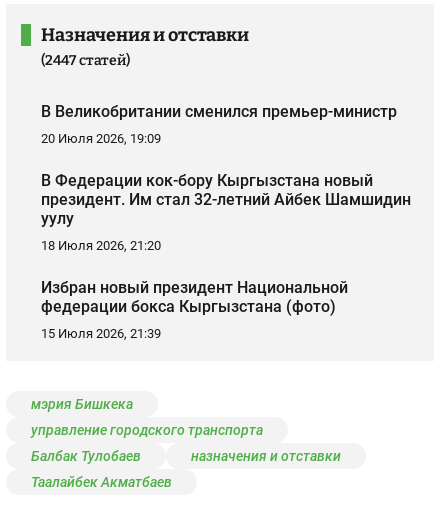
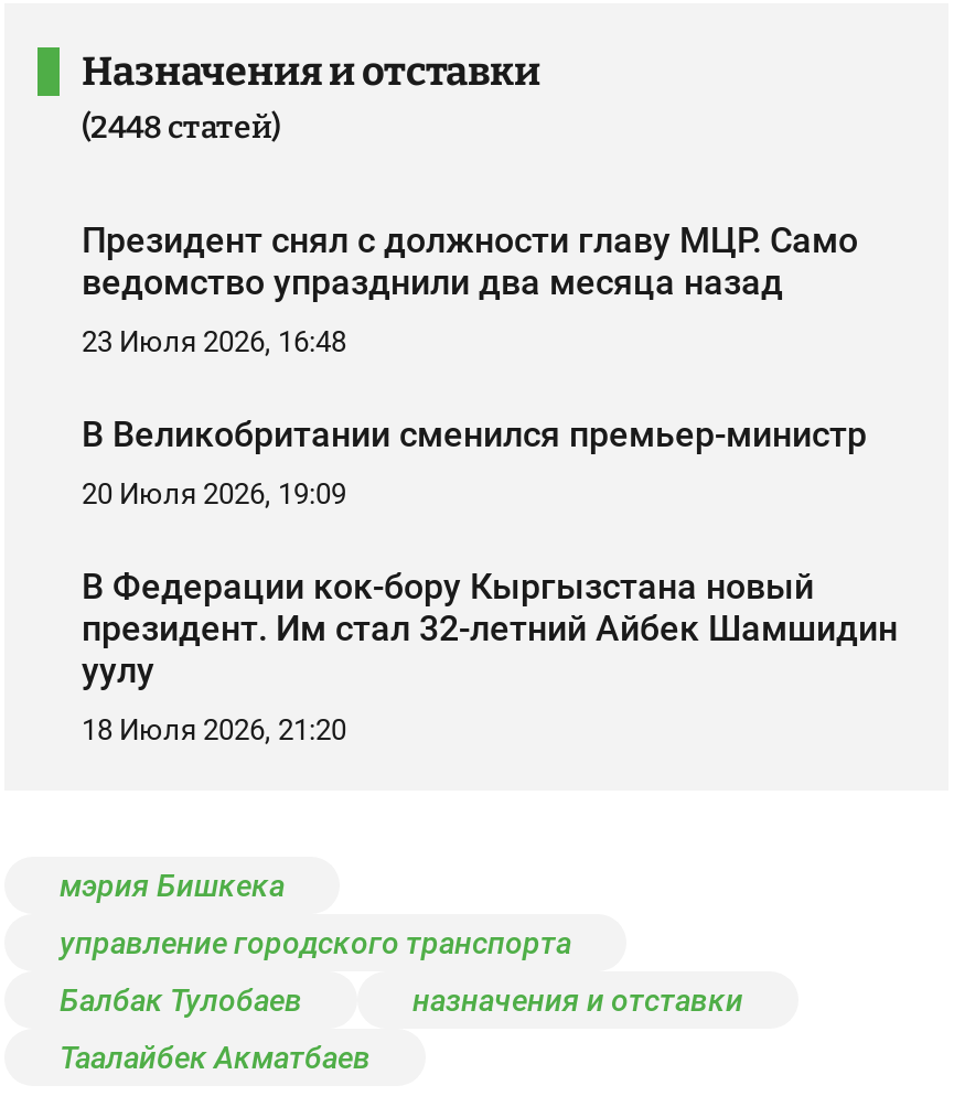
- (2447 статей)
+ (2448 статей)
+ Президент снял с должности главу МЦР. Само
+ ведомство упразднили два месяца назад
+ 23 Июля 2026, 16:48

moved down: В Великобритании сменился премьер-министр | 20 Июля 2026, 19:09 | В Федерации кок-бору Кыргызстана новый | президент. Им стал 32-летний Айбек Шамшидин | уулу | 18 Июля 2026, 21:20

- Избран новый президент Национальной
- федерации бокса Кыргызстана (фото)
- 15 Июля 2026, 21:39
